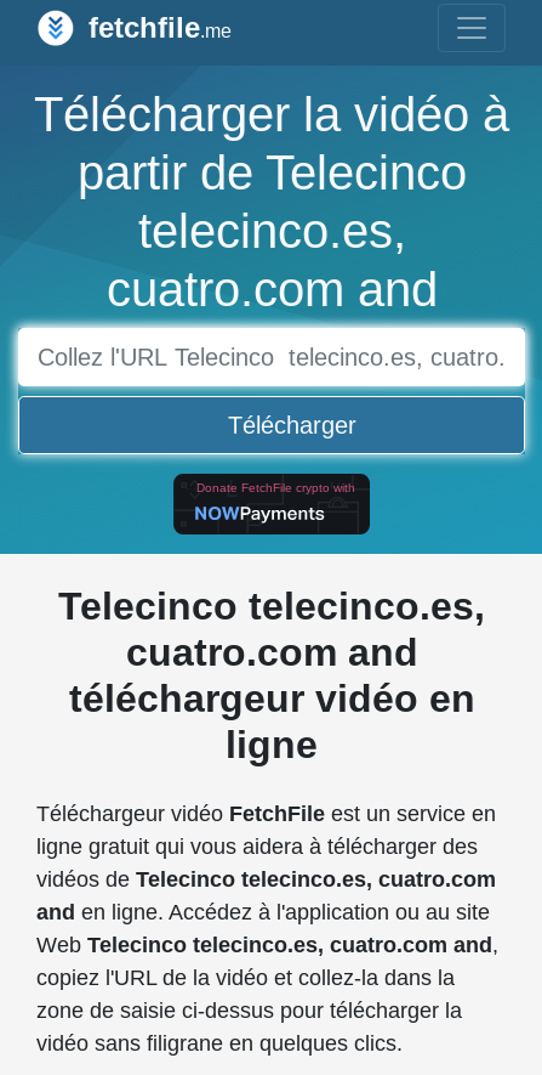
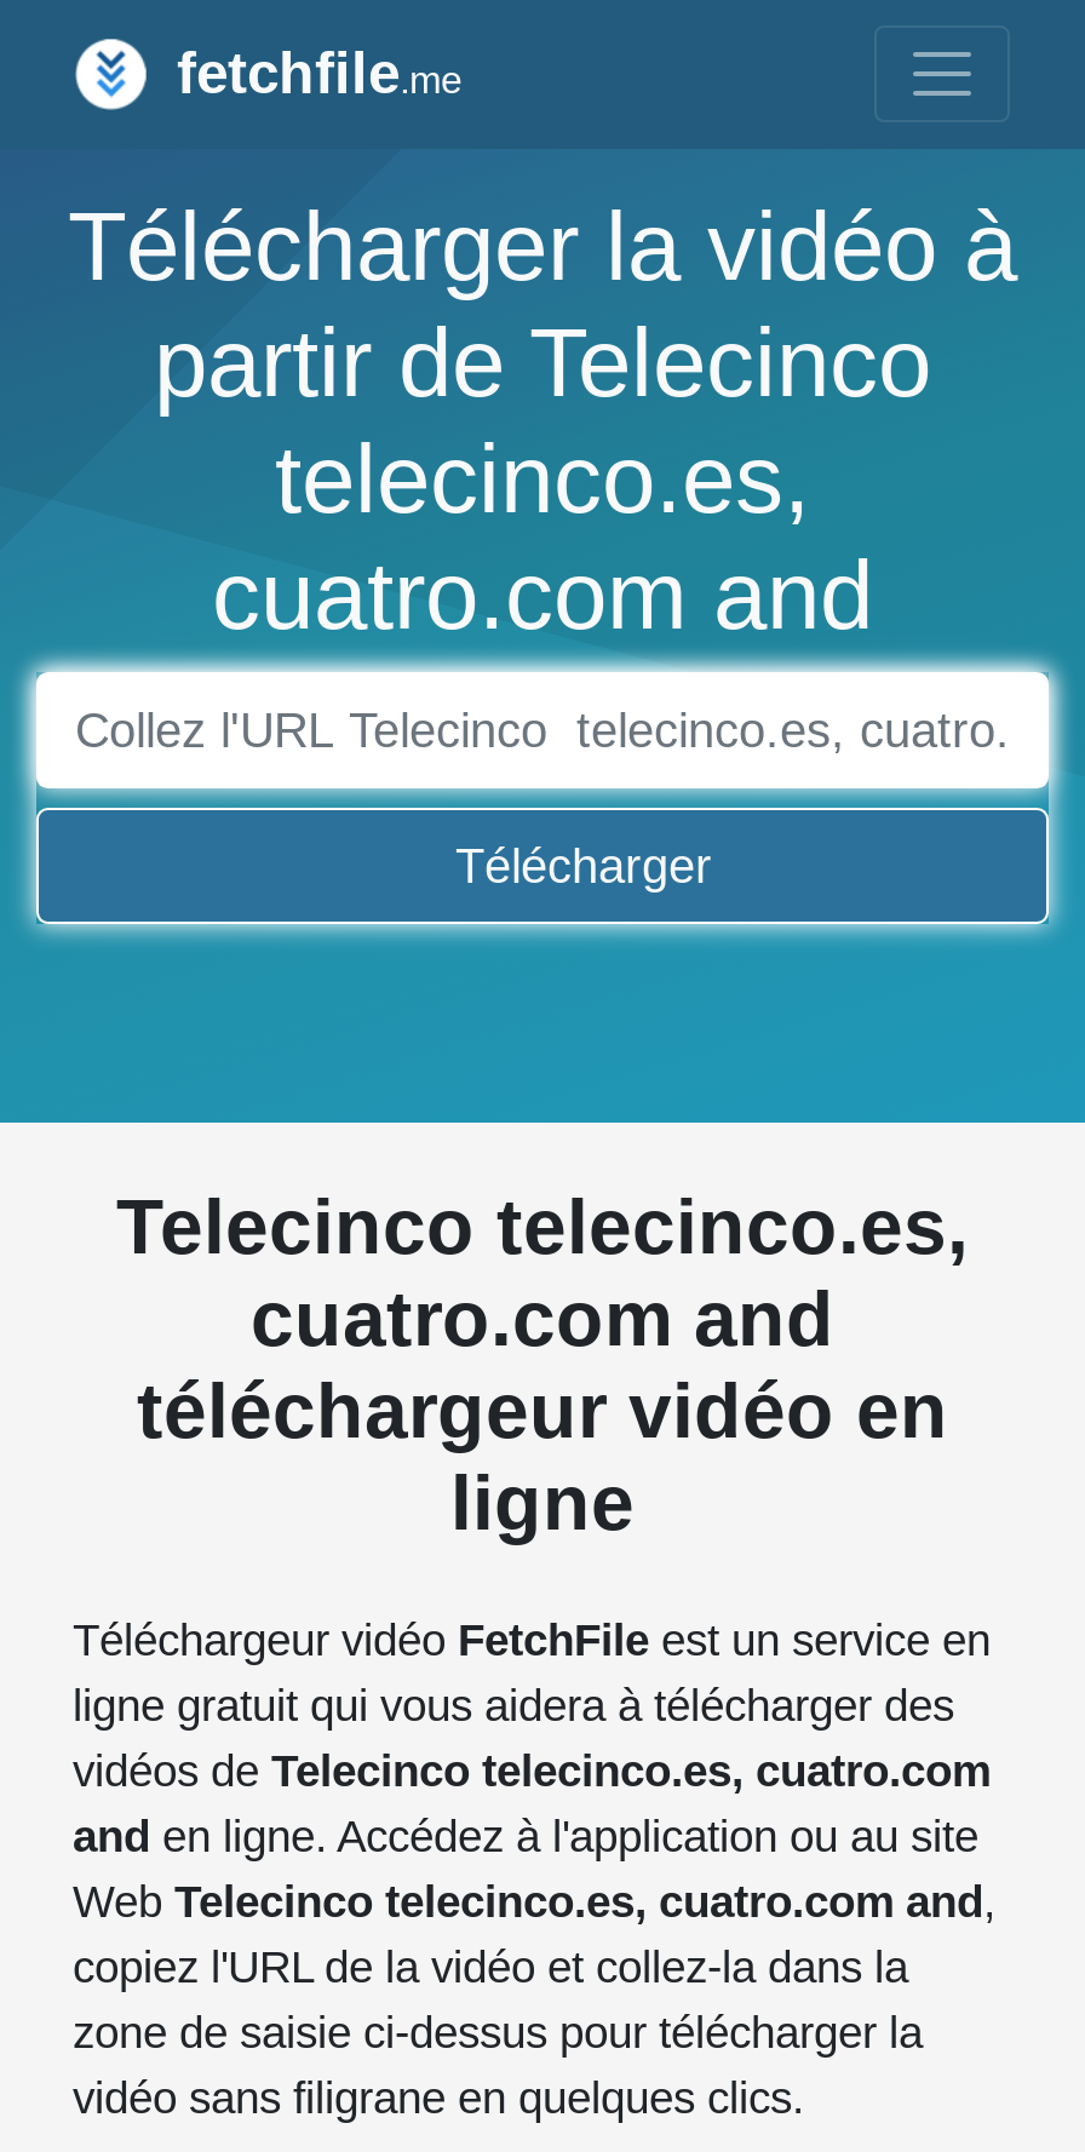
- [image]
